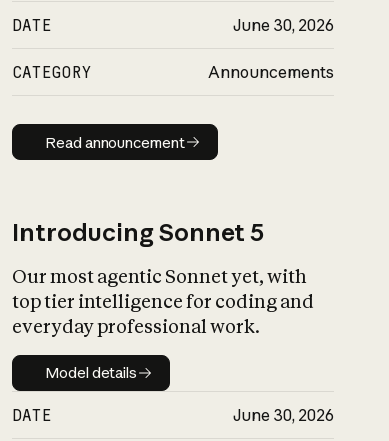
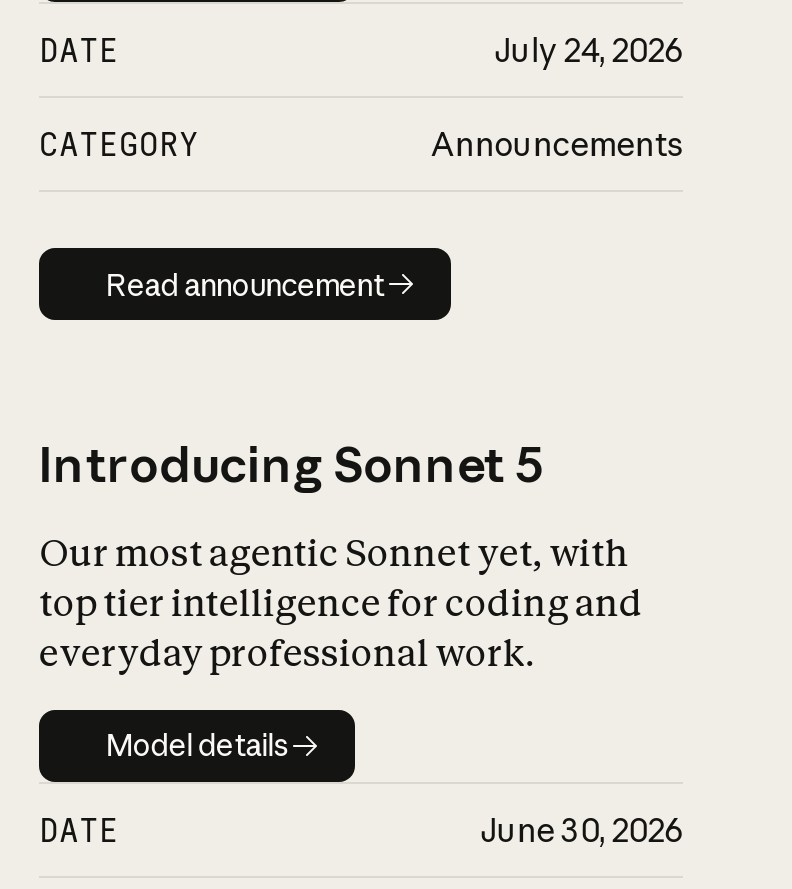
- June 30, 2026
+ July 24, 2026
